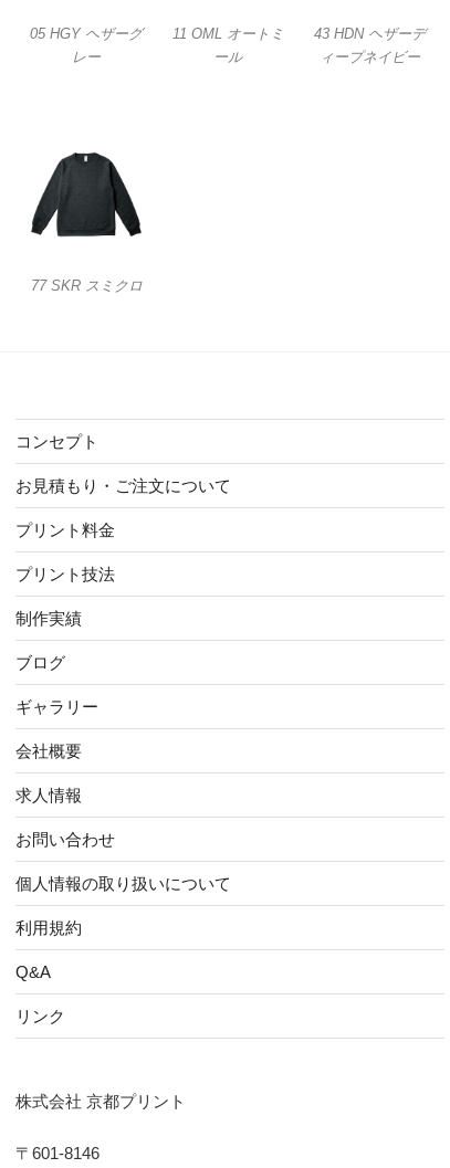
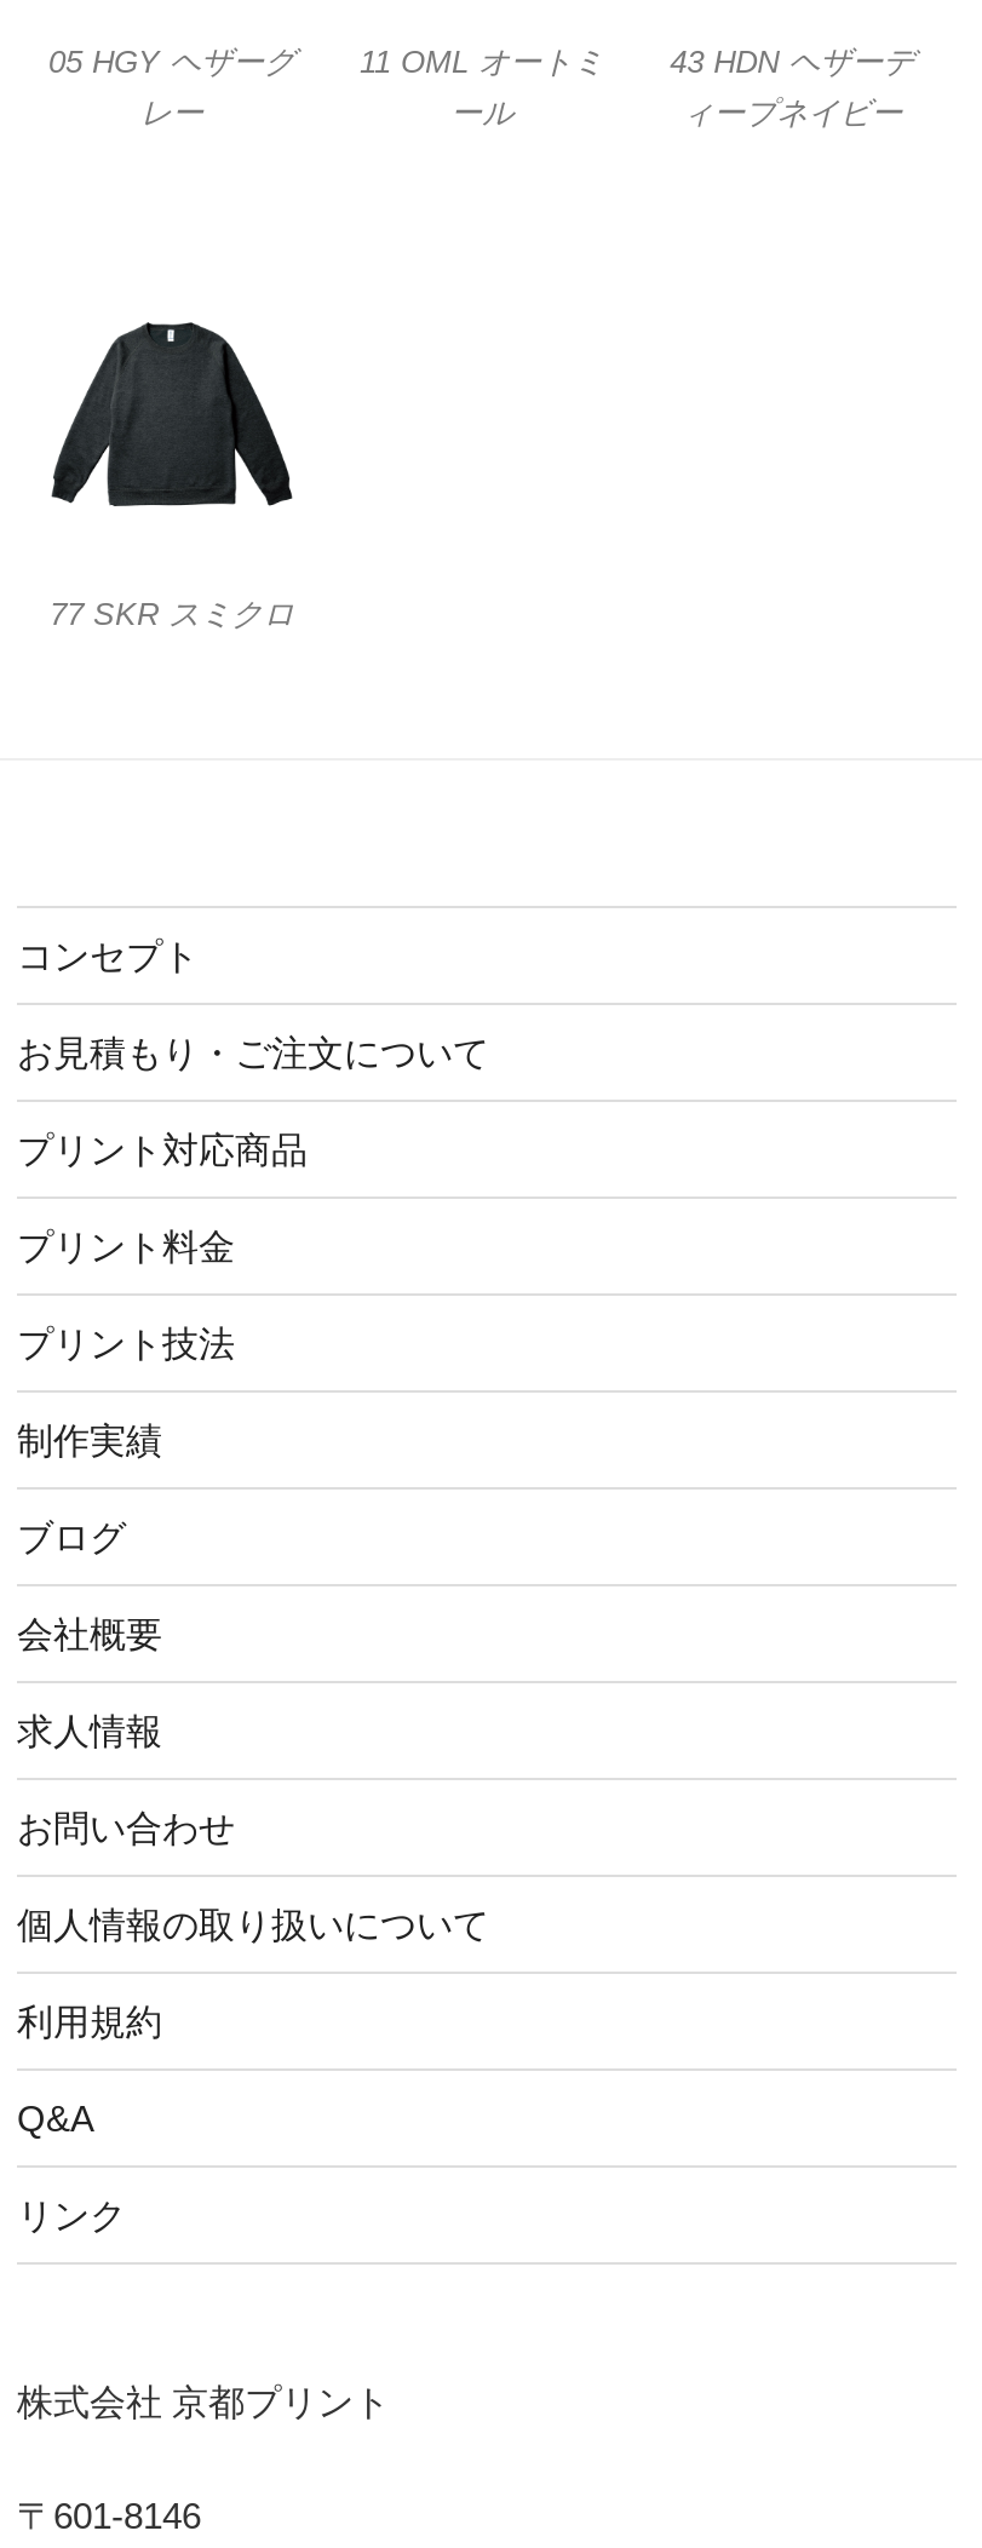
+ プリント対応商品

moved down: プリント料金 | プリント技法 | 制作実績 | ブログ

- ギャラリー
